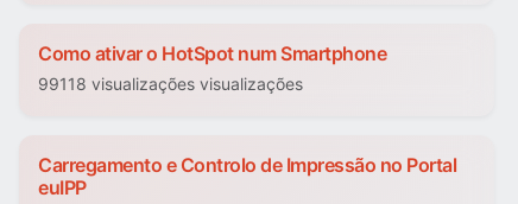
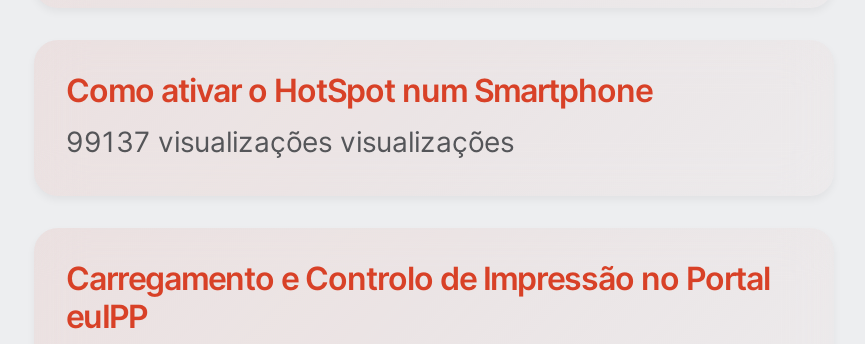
- 99118 visualizações visualizações
+ 99137 visualizações visualizações
